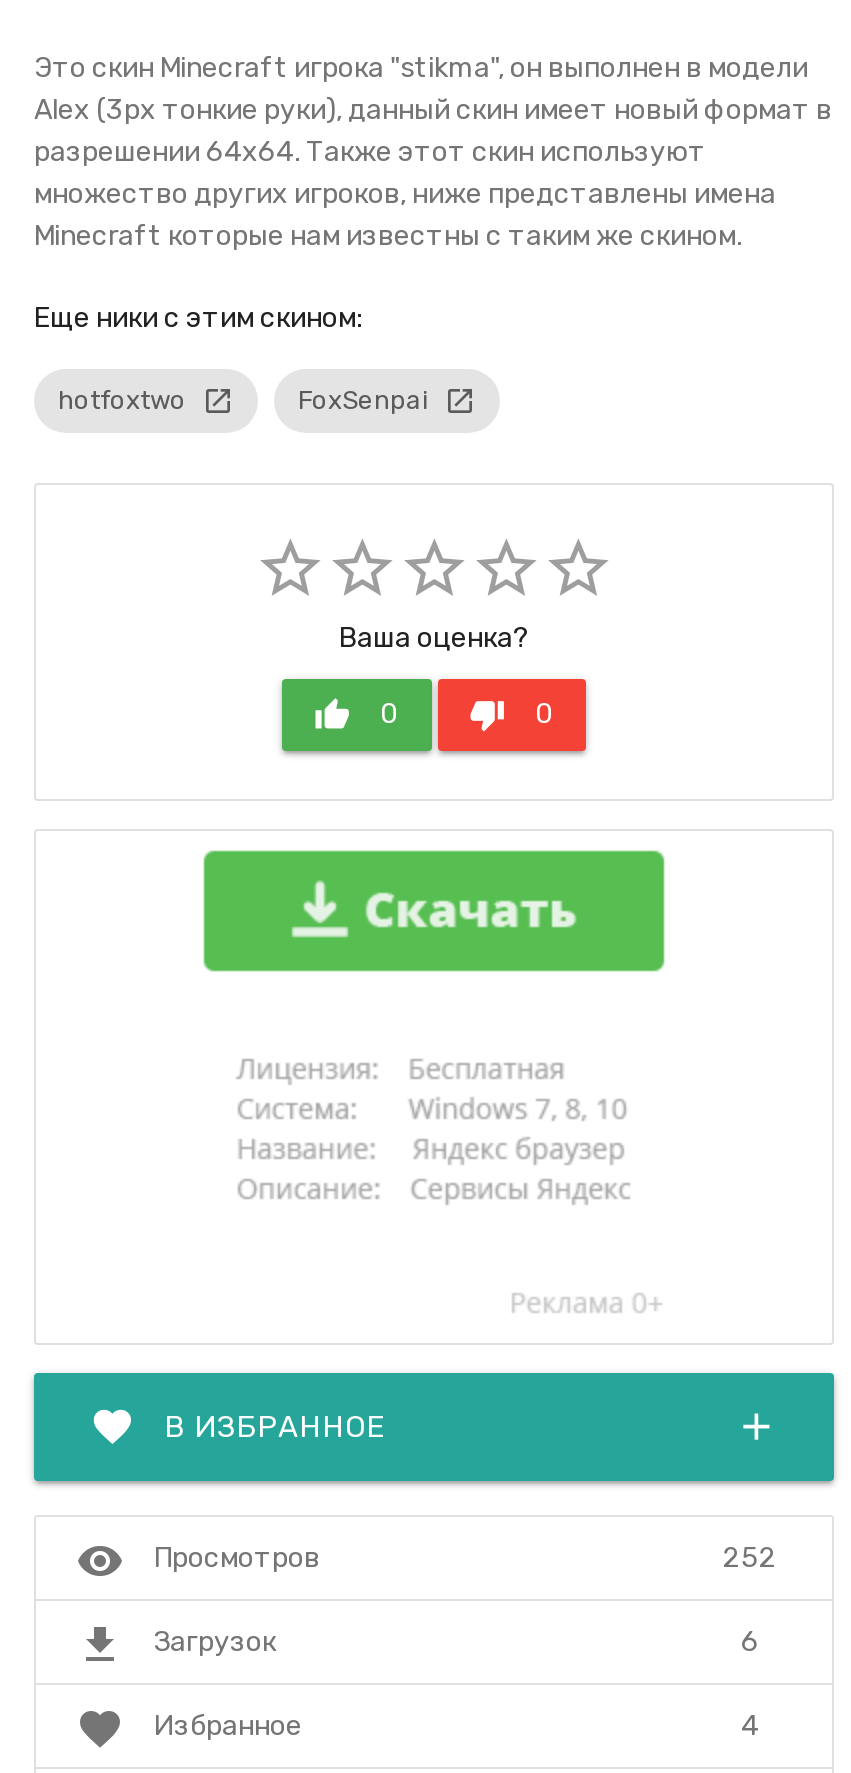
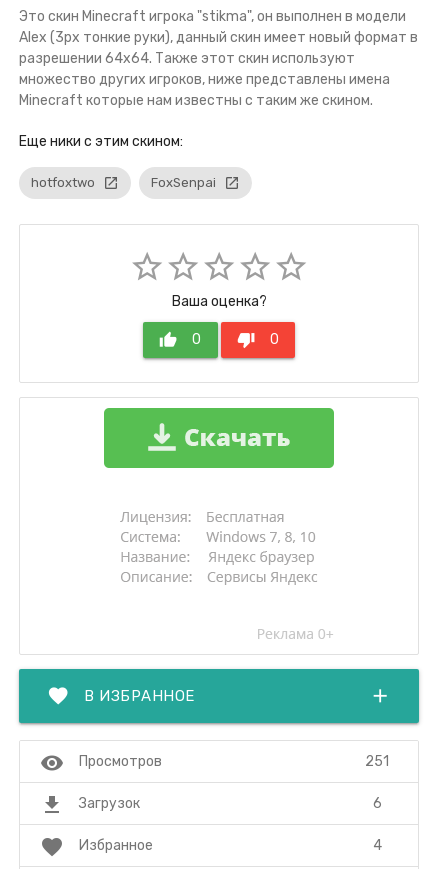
- 252
+ 251
